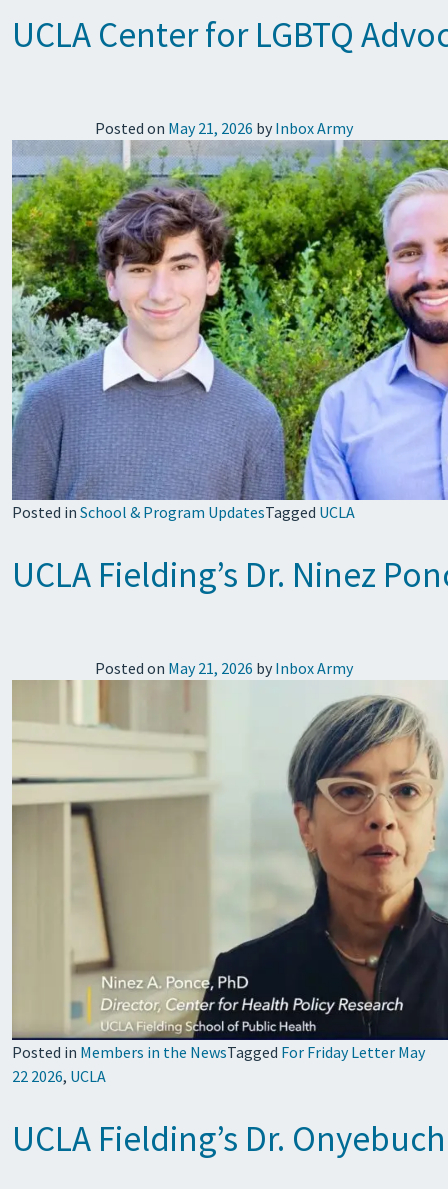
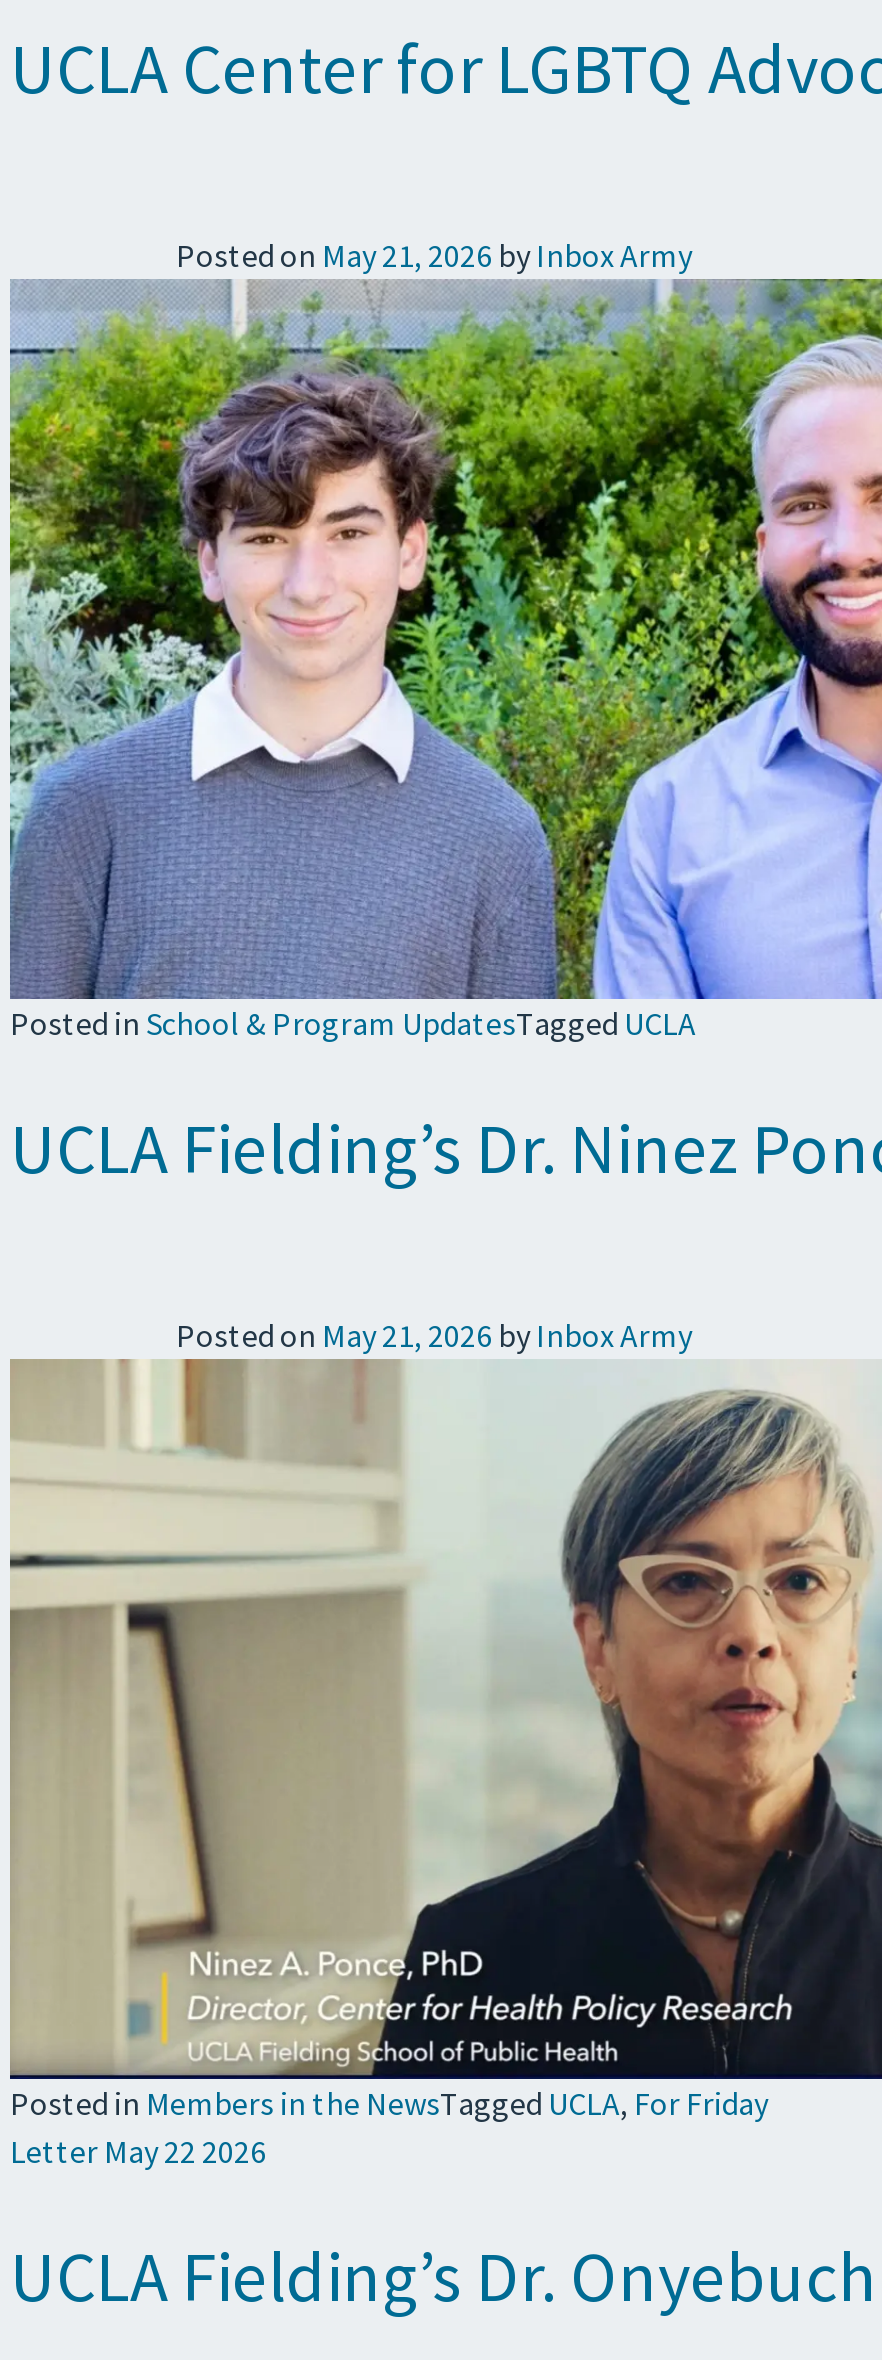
- Posted in Members in the NewsTagged For Friday Letter May
- 22 2026, UCLA
+ Posted in Members in the NewsTagged UCLA, For Friday
+ Letter May 22 2026
